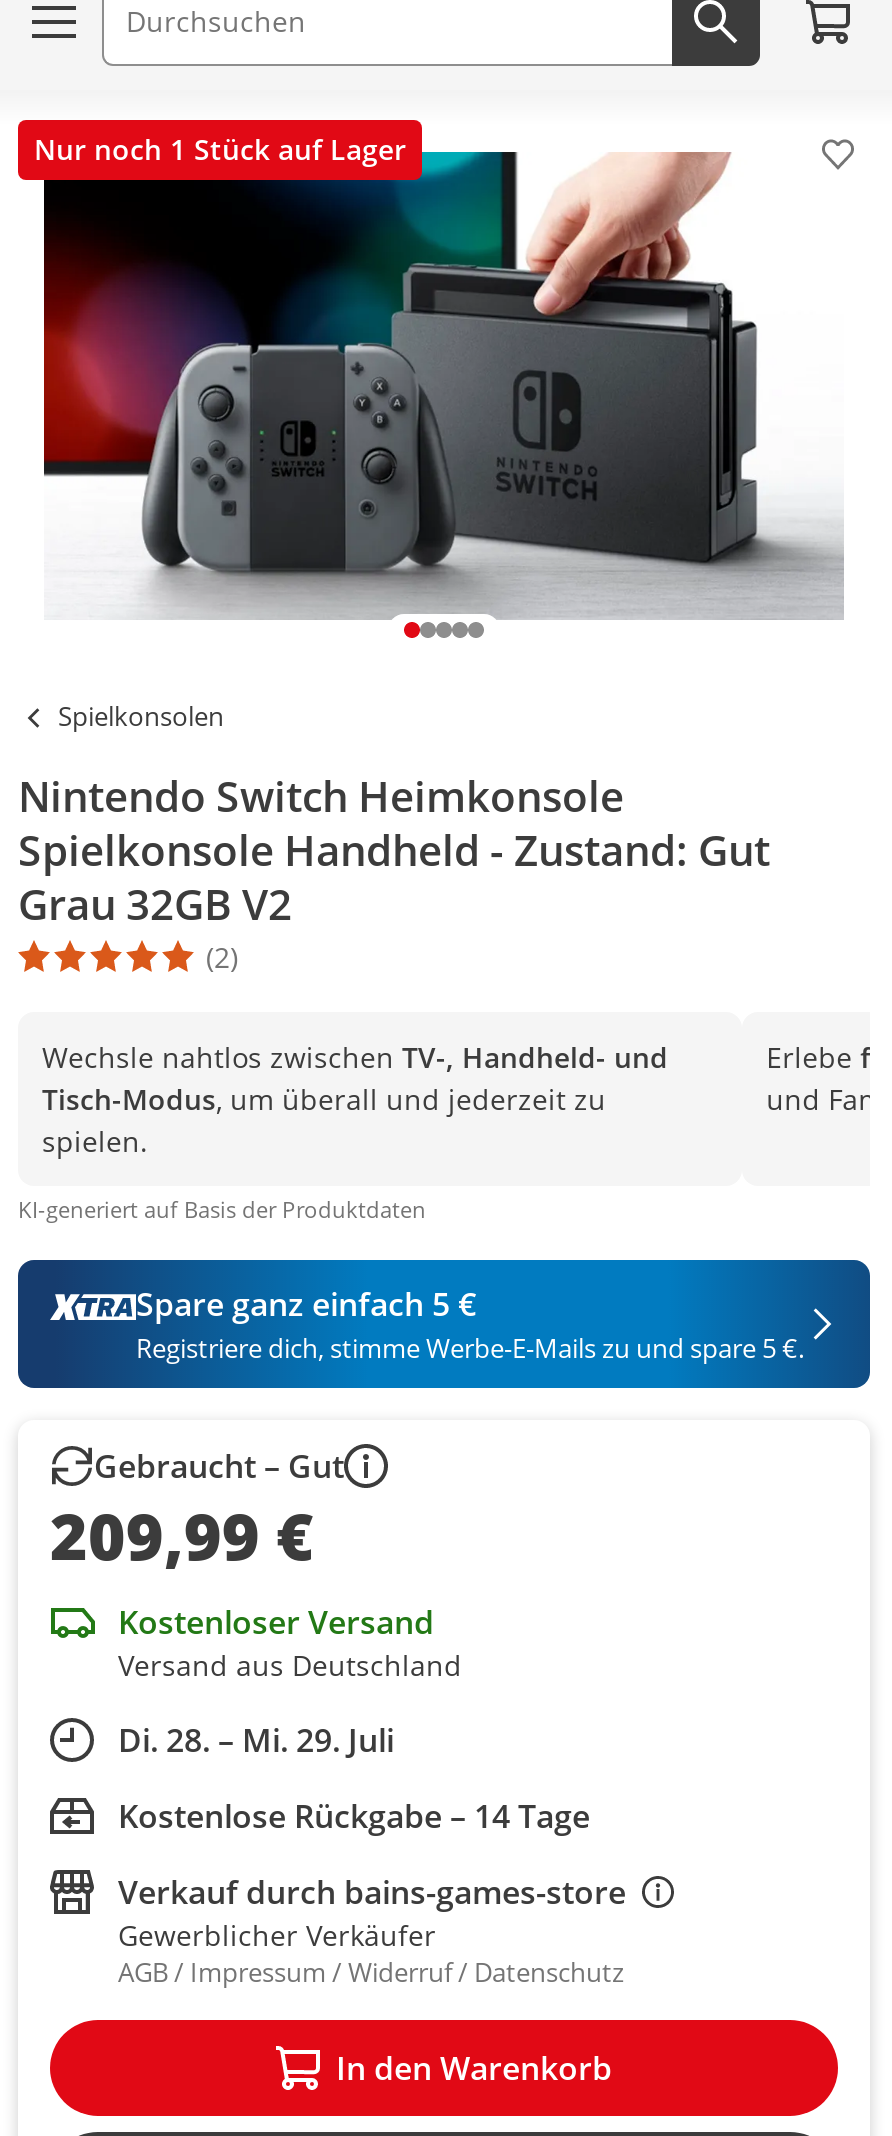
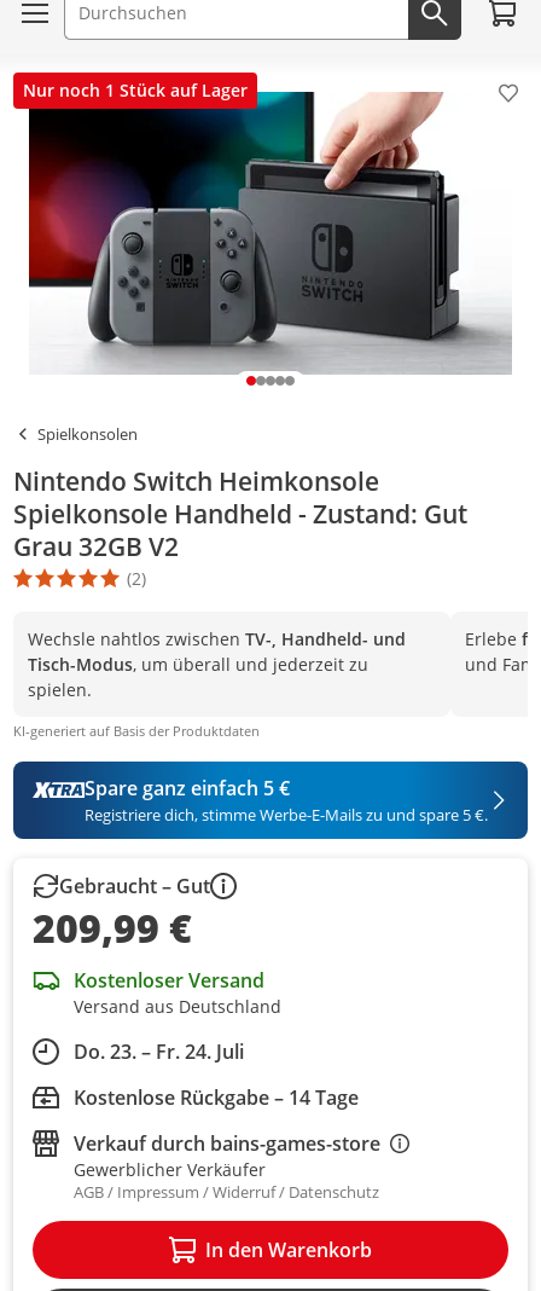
- Di. 28. – Mi. 29. Juli
+ Do. 23. – Fr. 24. Juli
